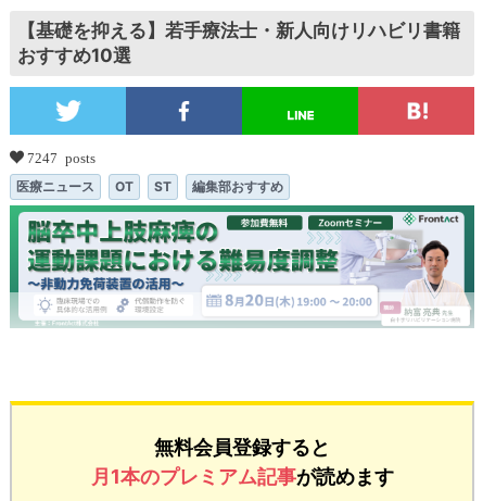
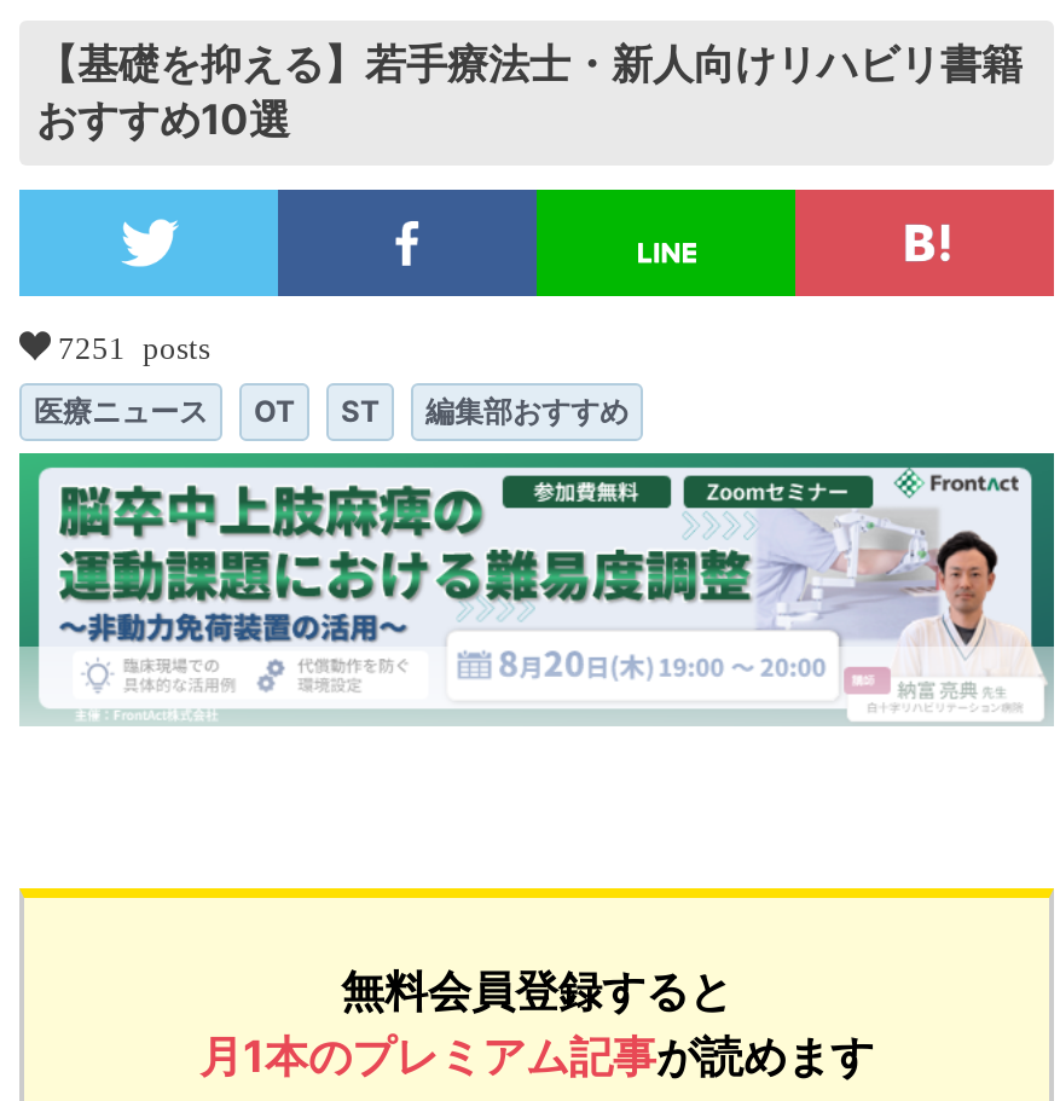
- 7247 posts
+ 7251 posts
